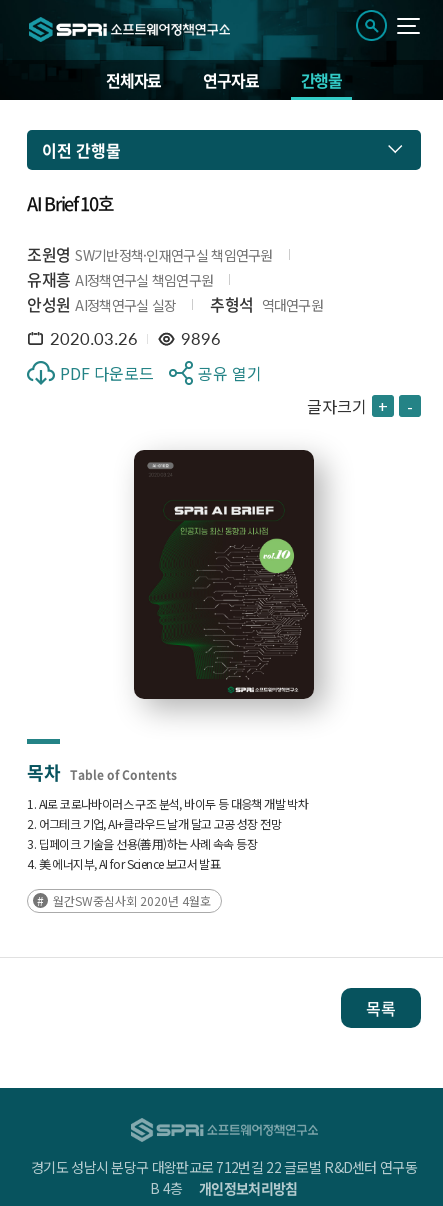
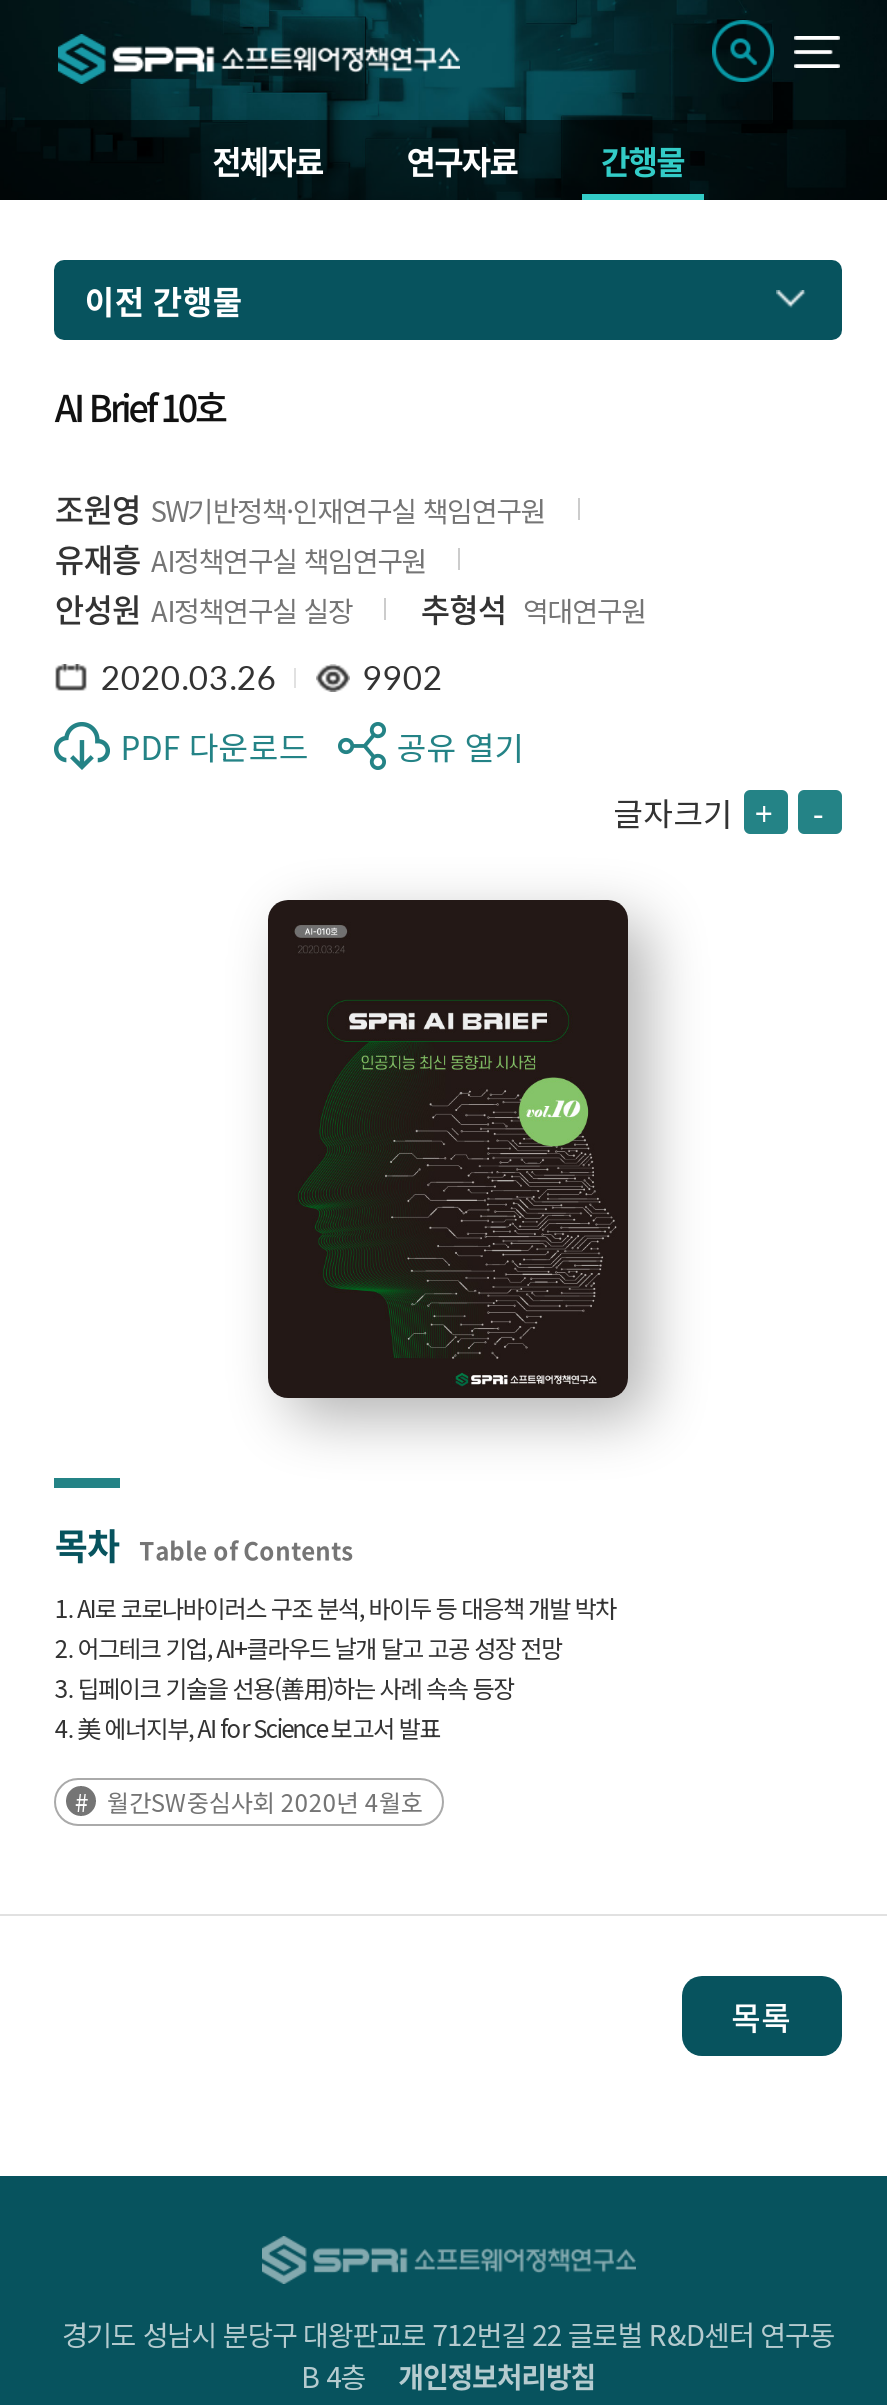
- 2020.03.26 9896
+ 2020.03.26 9902
